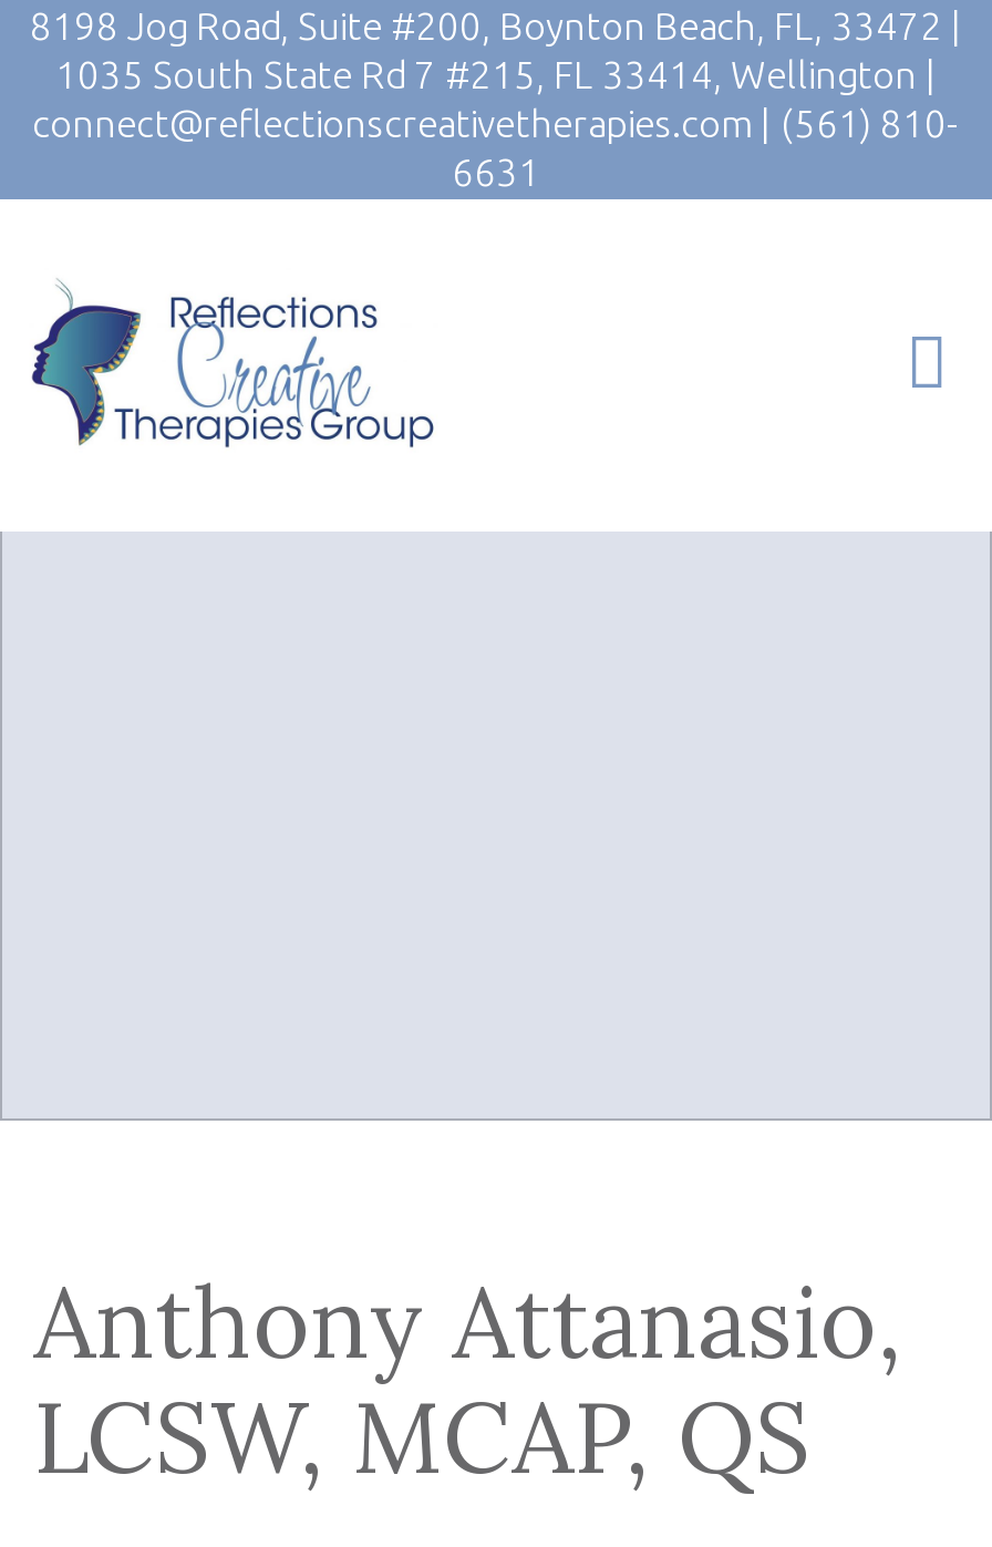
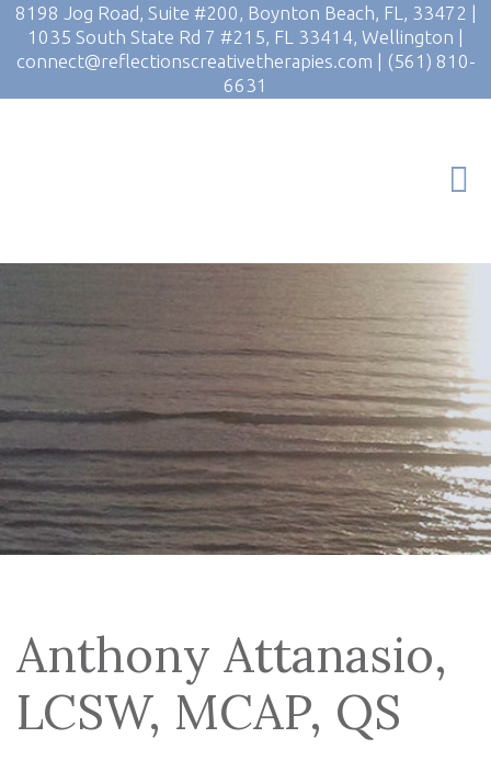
+ [image]

- [image]
